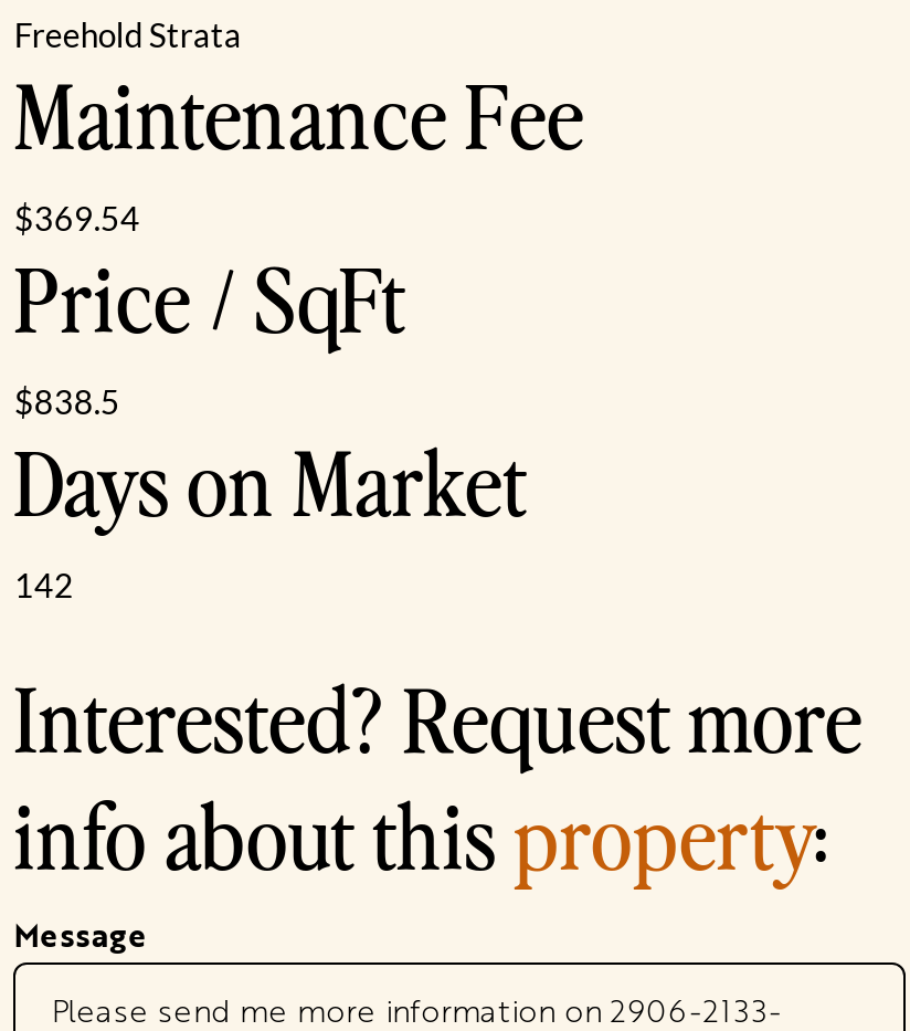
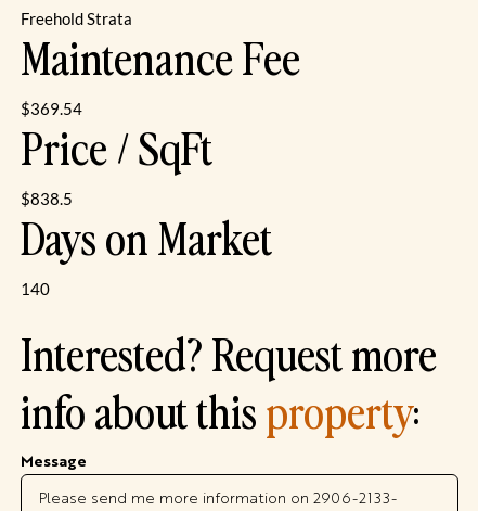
- 142
+ 140
